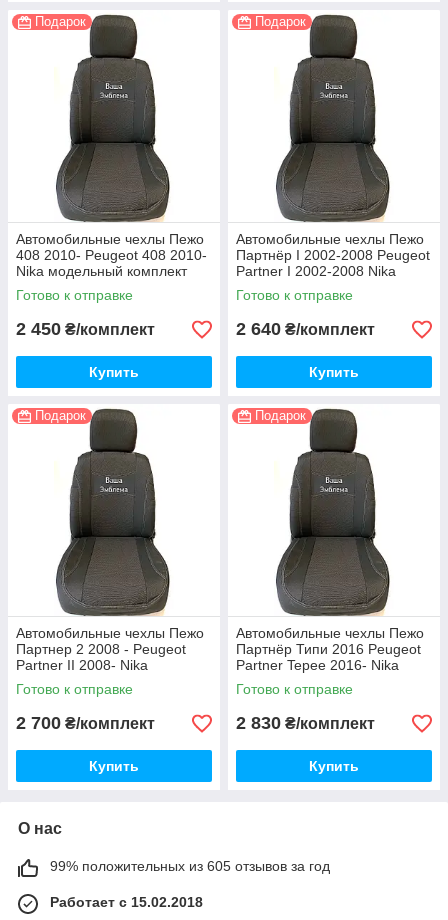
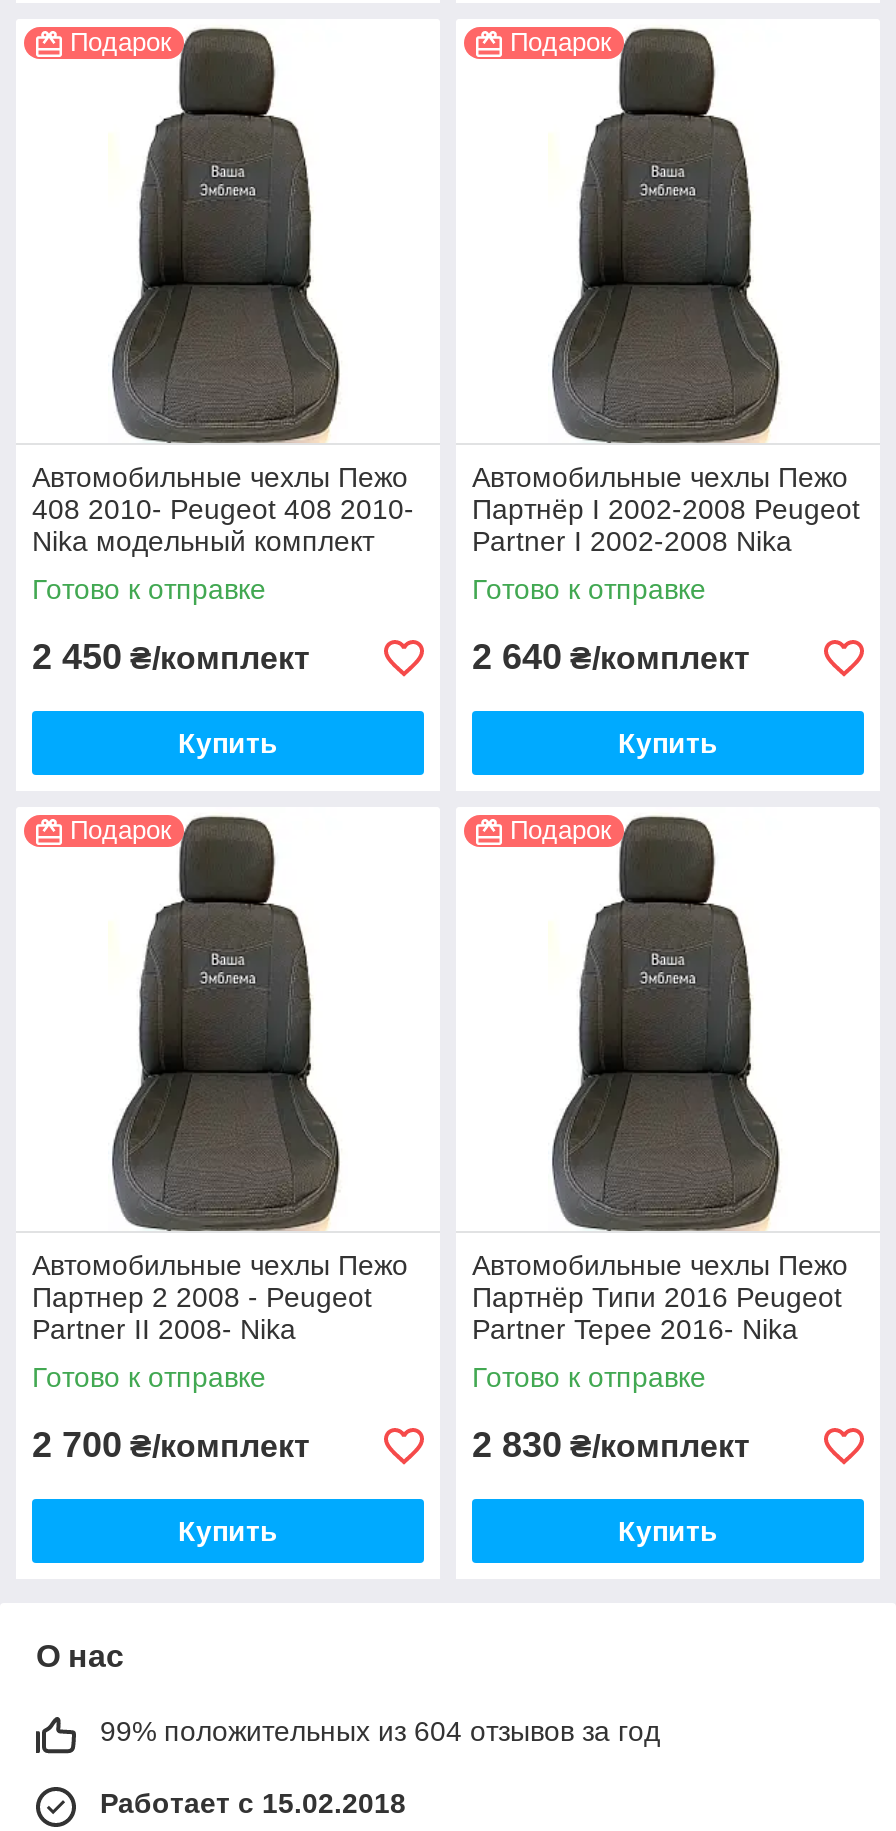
- 99% положительных из 605 отзывов за год
+ 99% положительных из 604 отзывов за год
